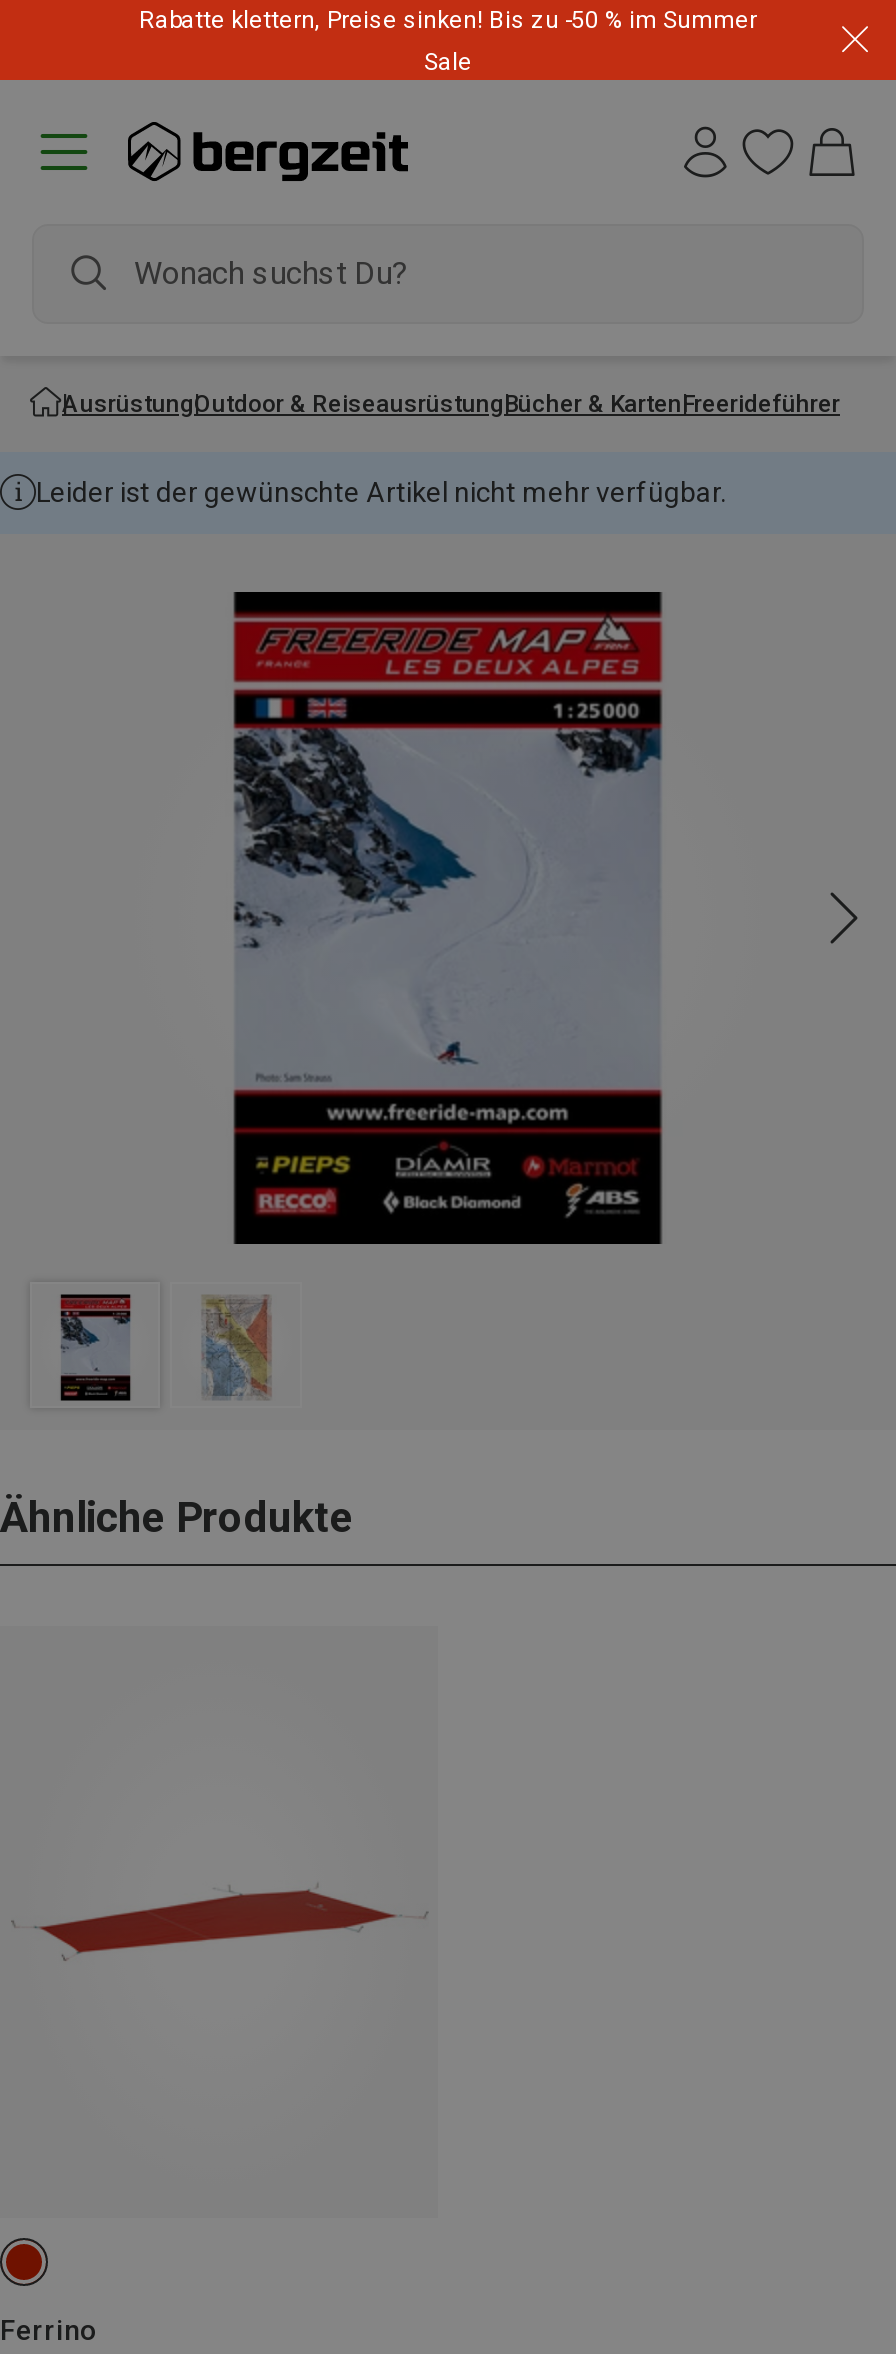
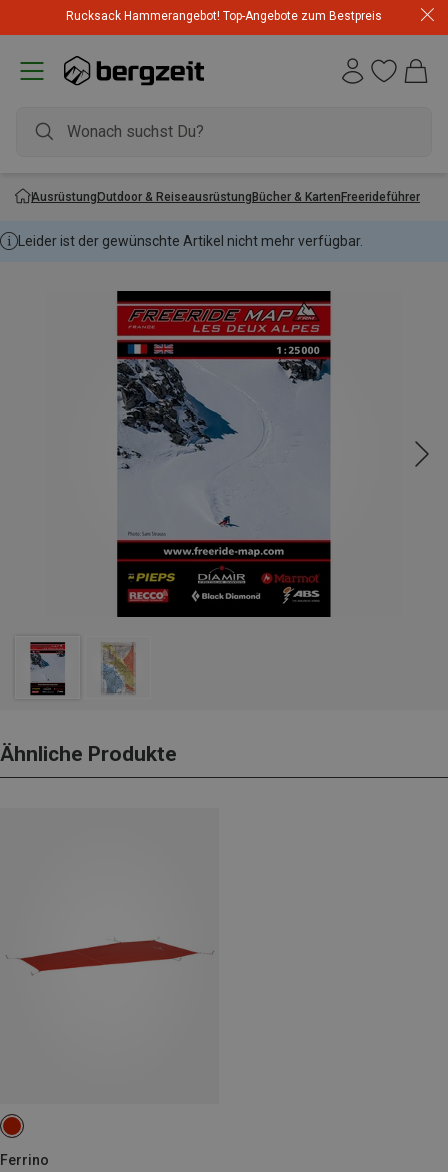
- Rabatte klettern, Preise sinken! Bis zu -50 % im Summer
- Sale
+ Rucksack Hammerangebot! Top-Angebote zum Bestpreis
